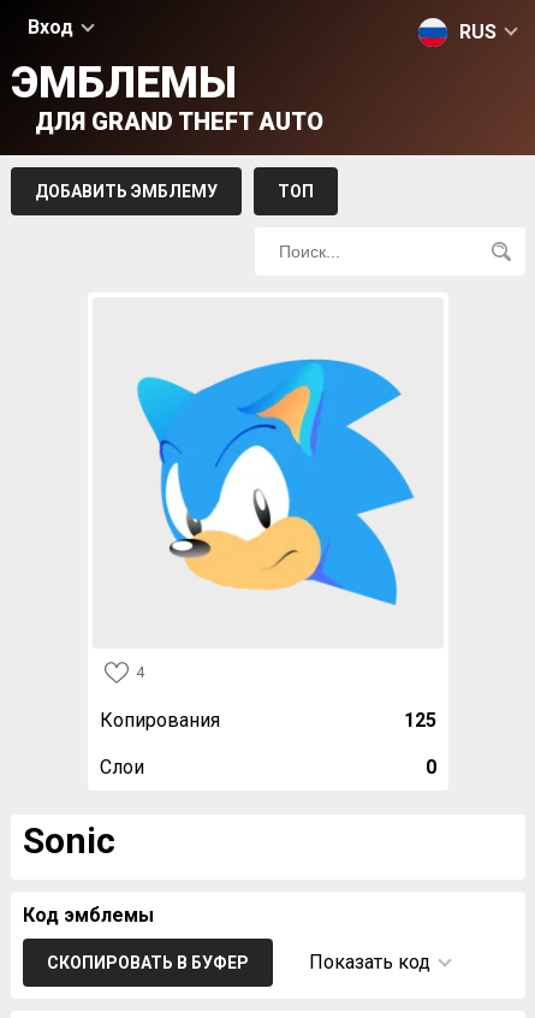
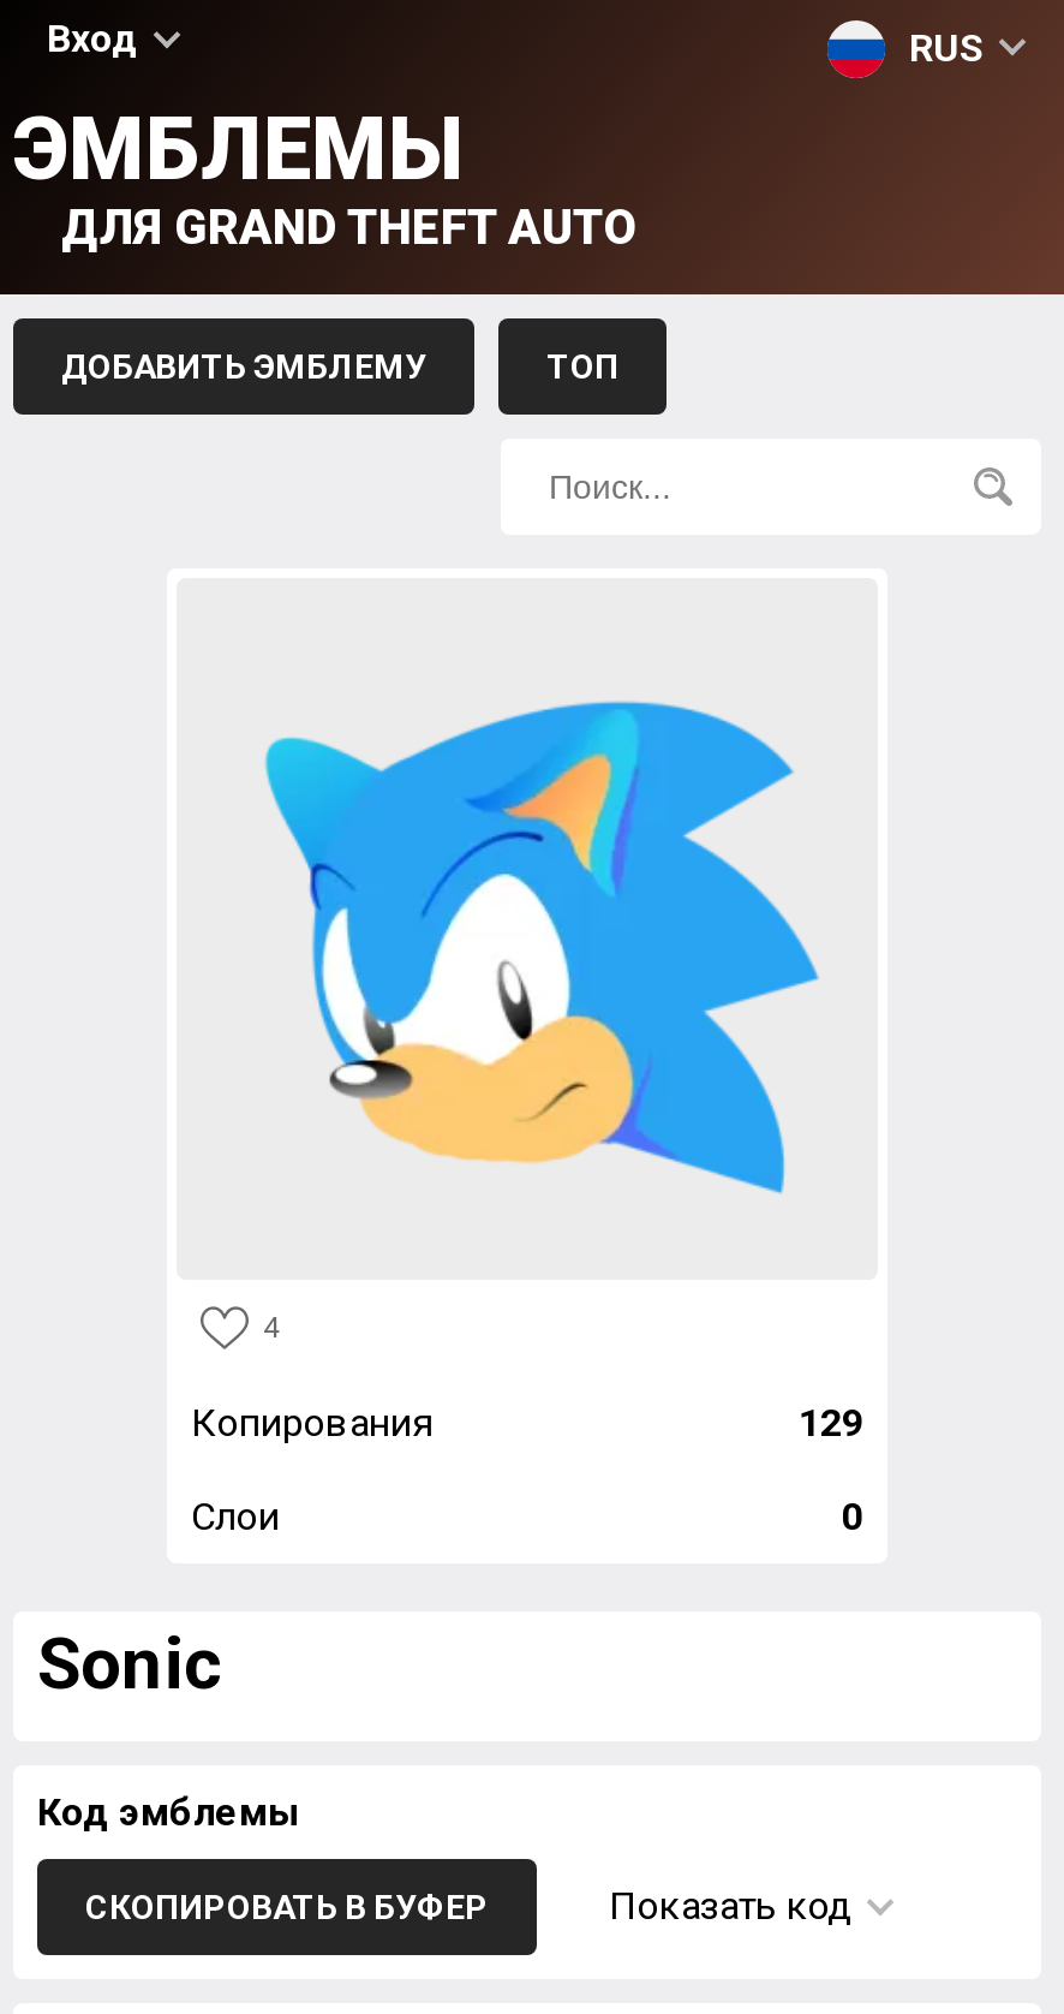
- 125
+ 129
